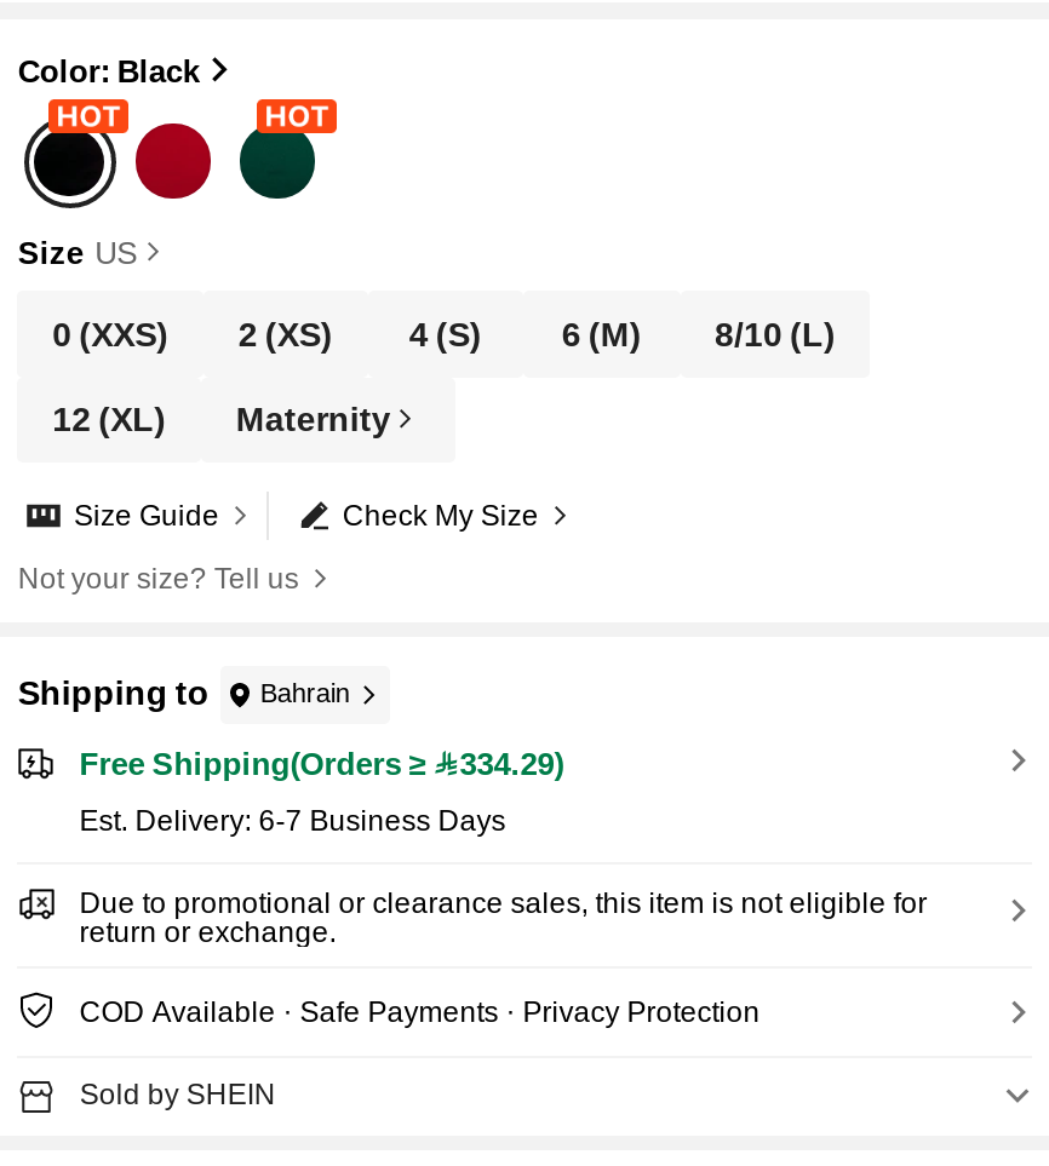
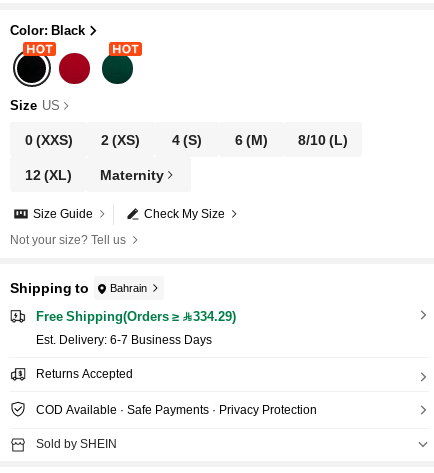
- Due to promotional or clearance sales, this item is not eligible for
- return or exchange.
+ Returns Accepted
